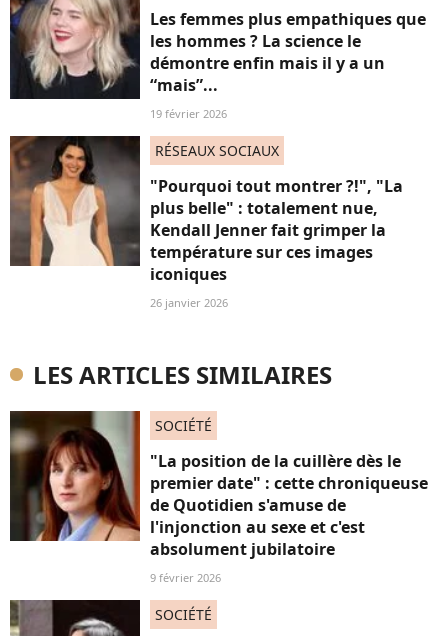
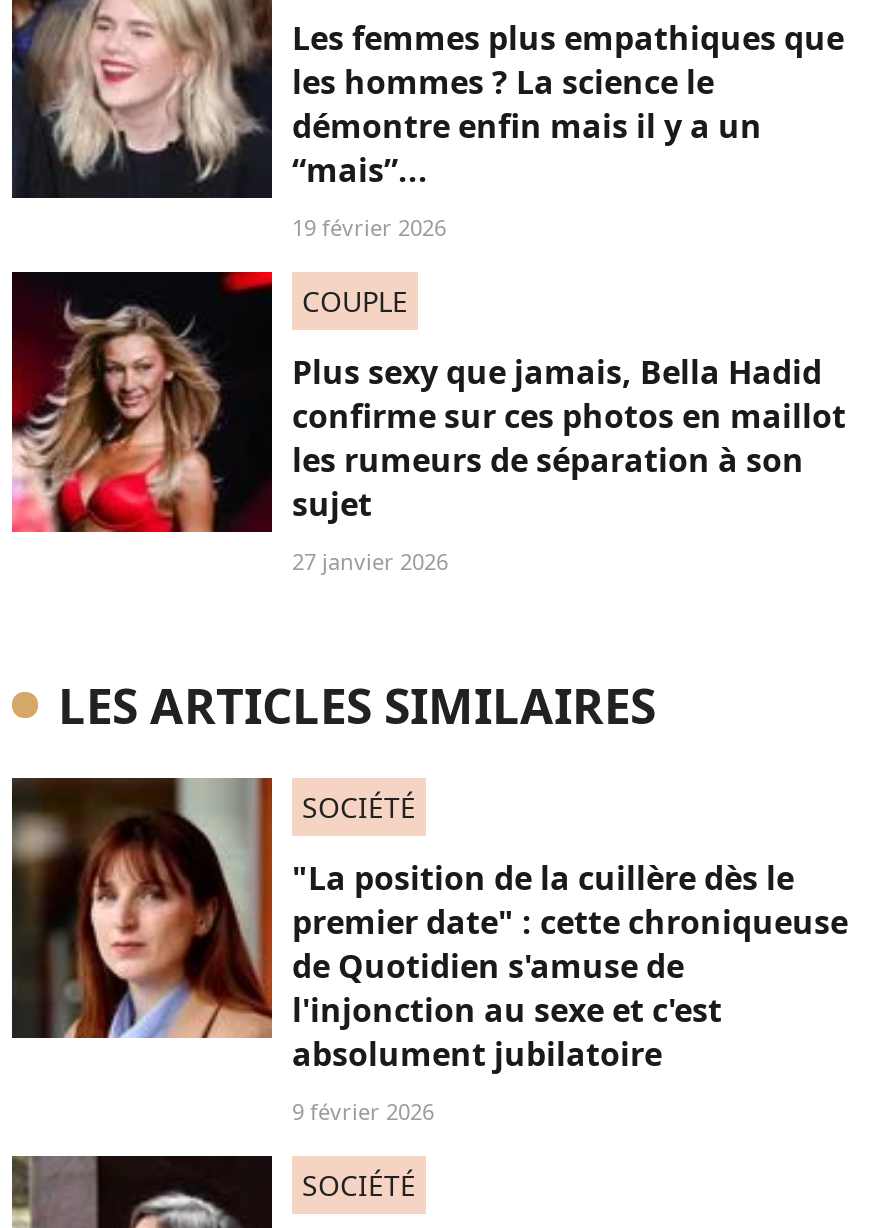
- [image]
- "Pourquoi tout montrer ?!", "La
- plus belle" : totalement nue,
- Kendall Jenner fait grimper la
- température sur ces images
- iconiques
+ [image]
+ Plus sexy que jamais, Bella Hadid
+ confirme sur ces photos en maillot
+ les rumeurs de séparation à son
+ sujet

- RÉSEAUX SOCIAUX
+ COUPLE

- 26 janvier 2026
+ 27 janvier 2026
